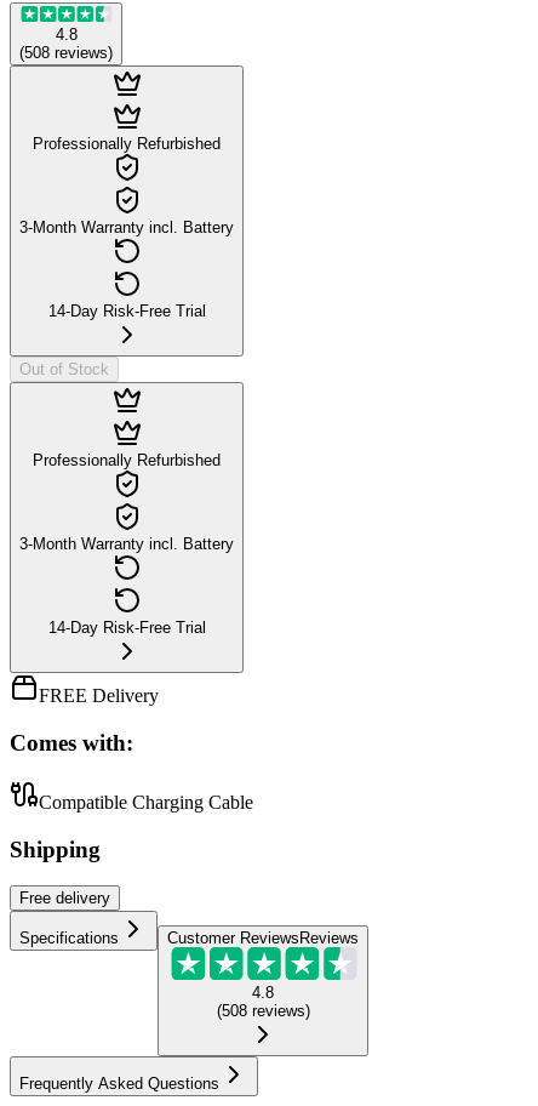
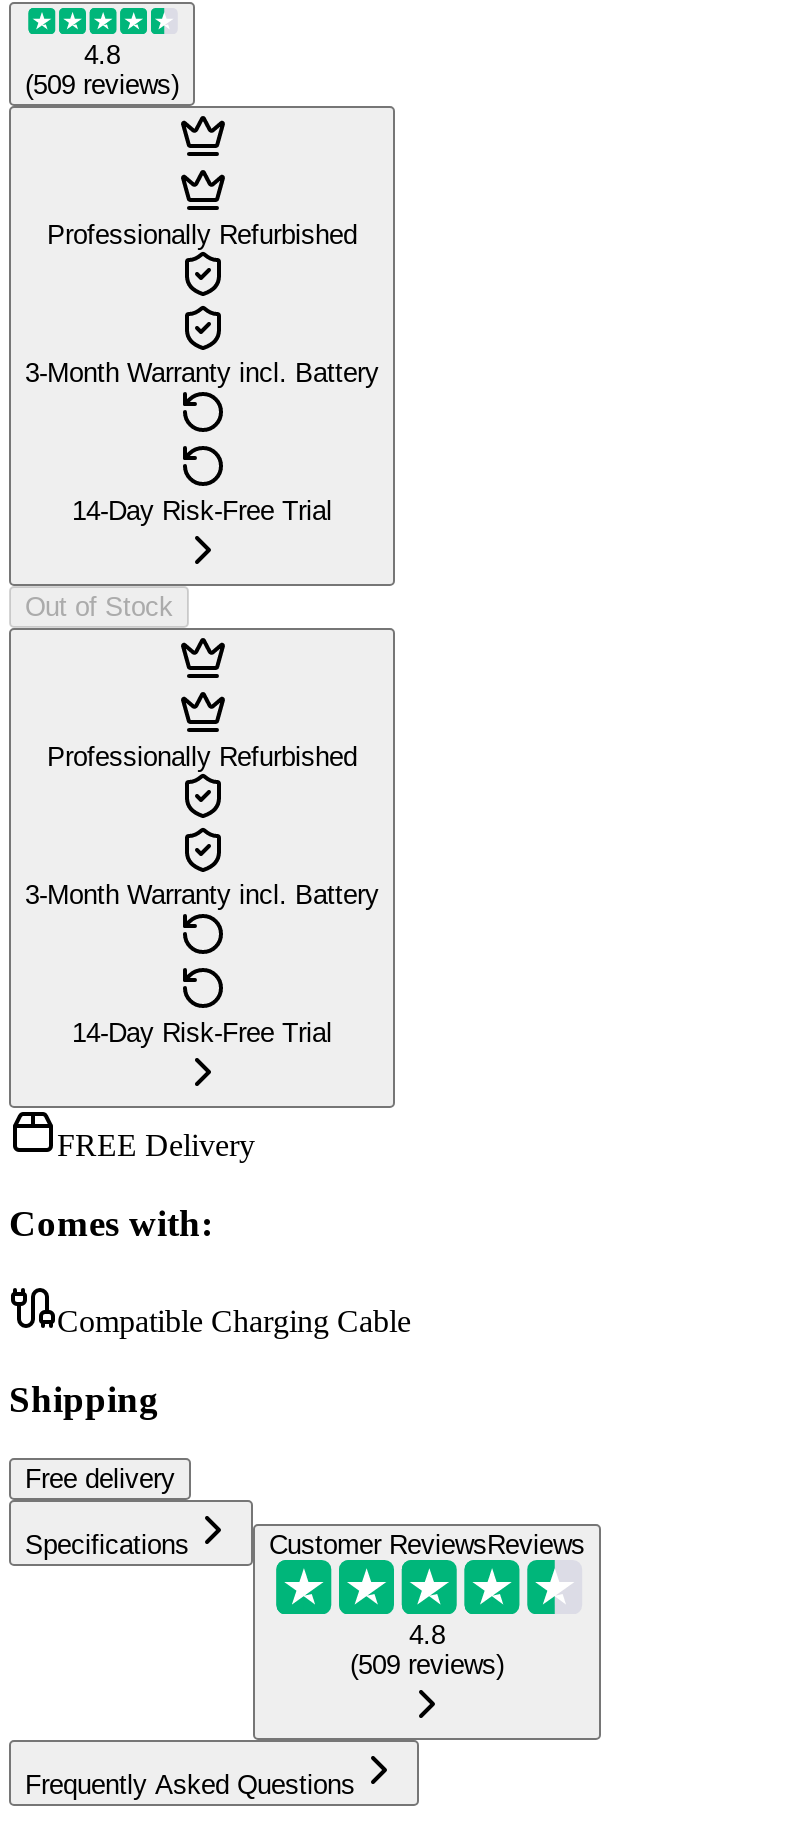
- (508 reviews)
+ (509 reviews)

- (508 reviews)
+ (509 reviews)
